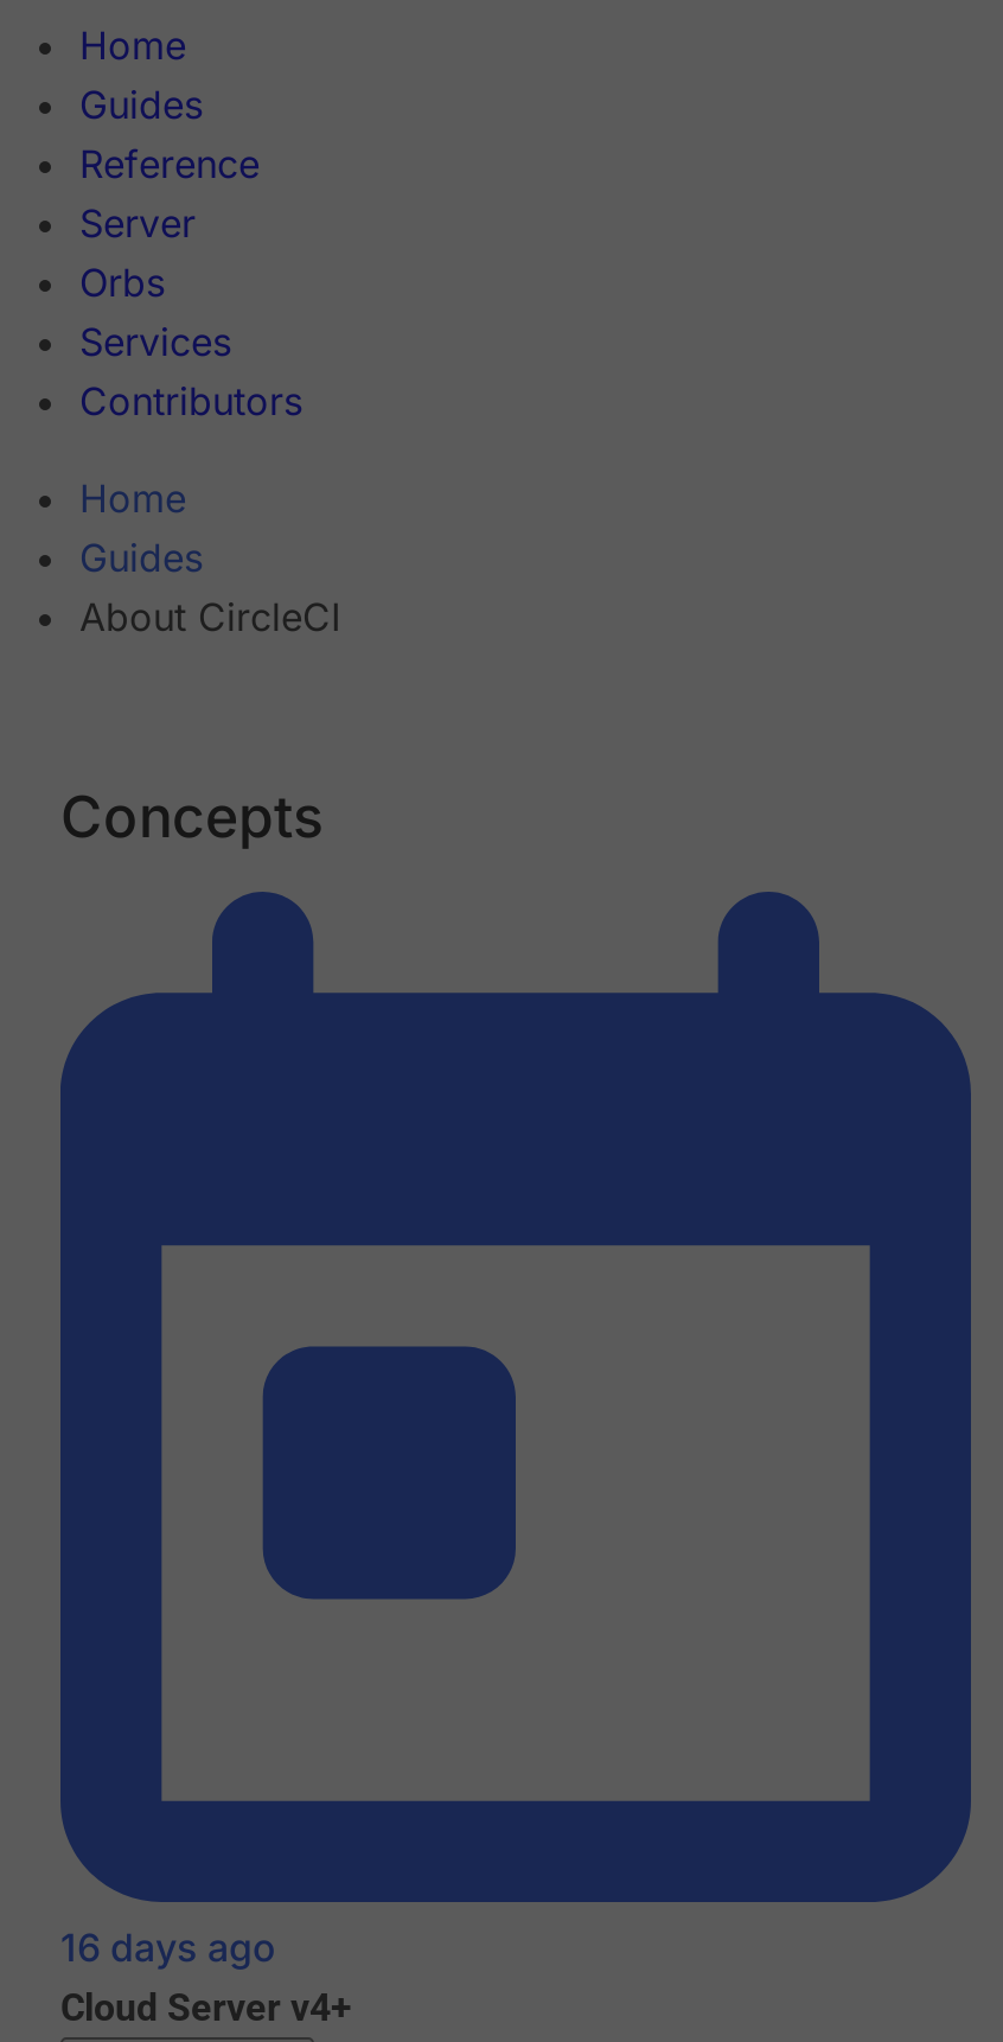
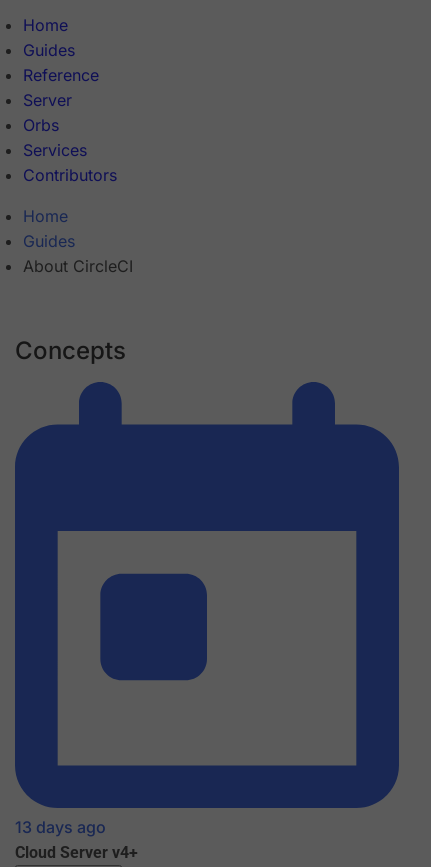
- 16 days ago
+ 13 days ago
